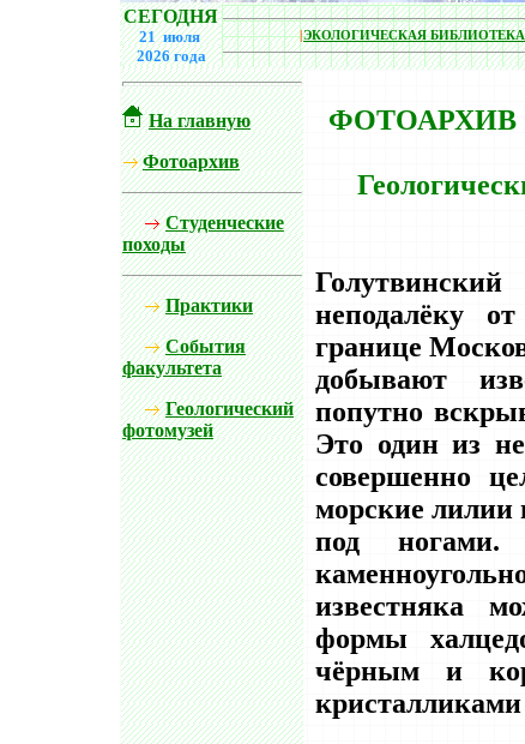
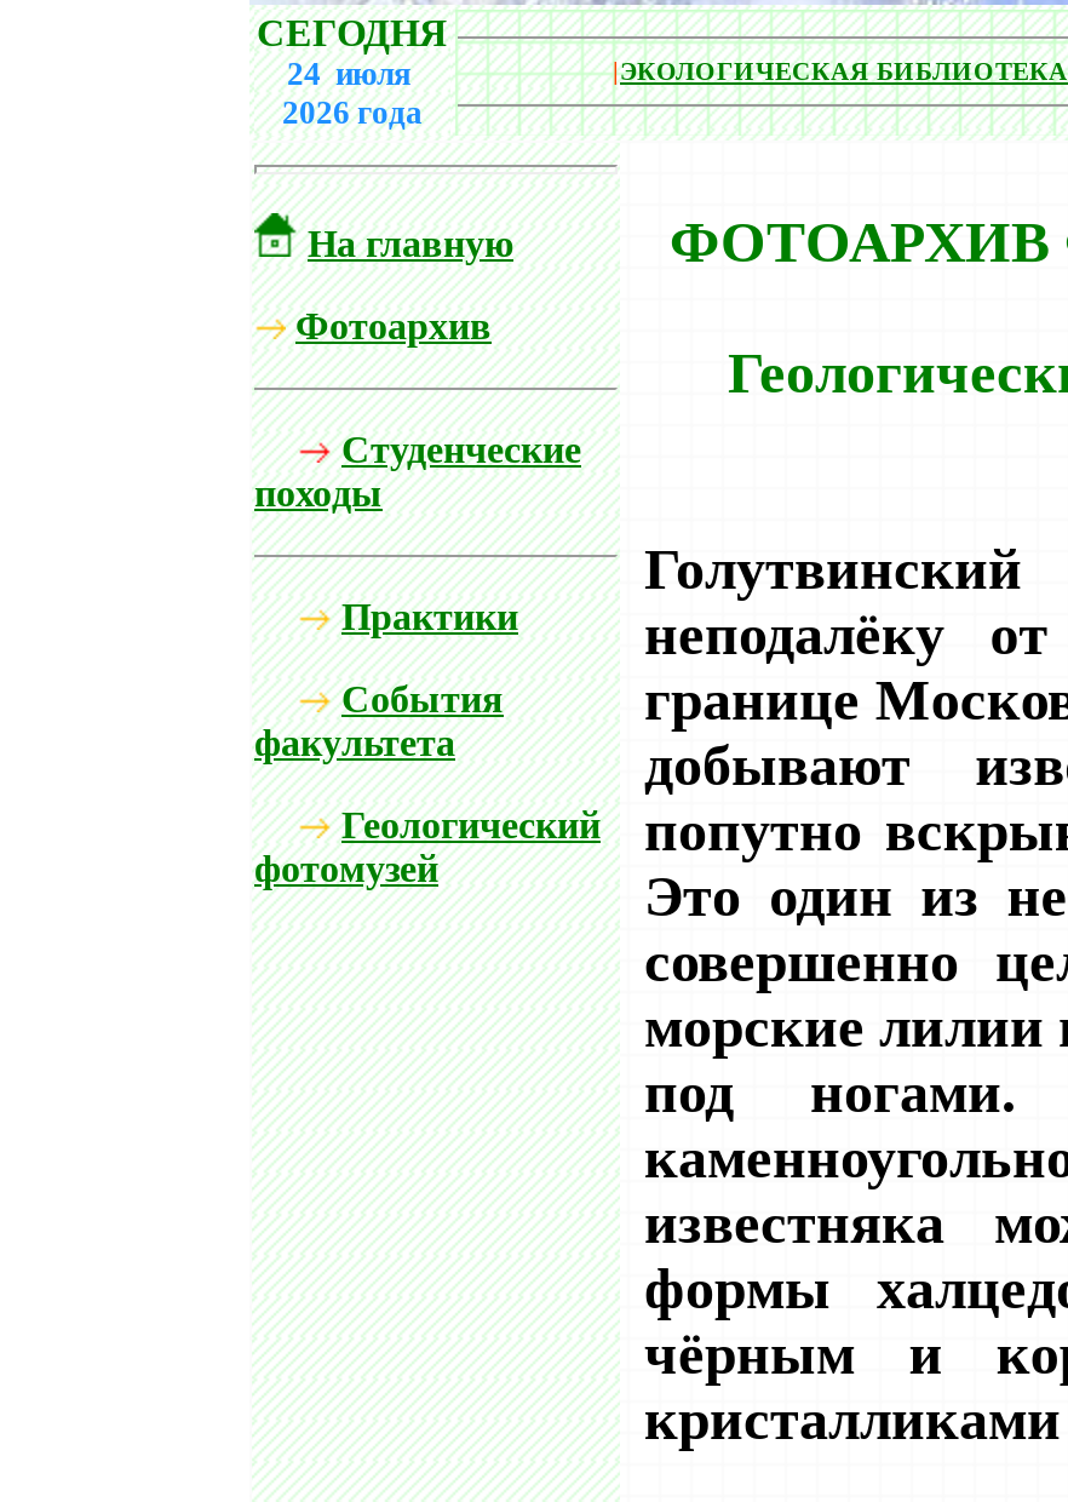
- 21 июля
+ 24 июля
